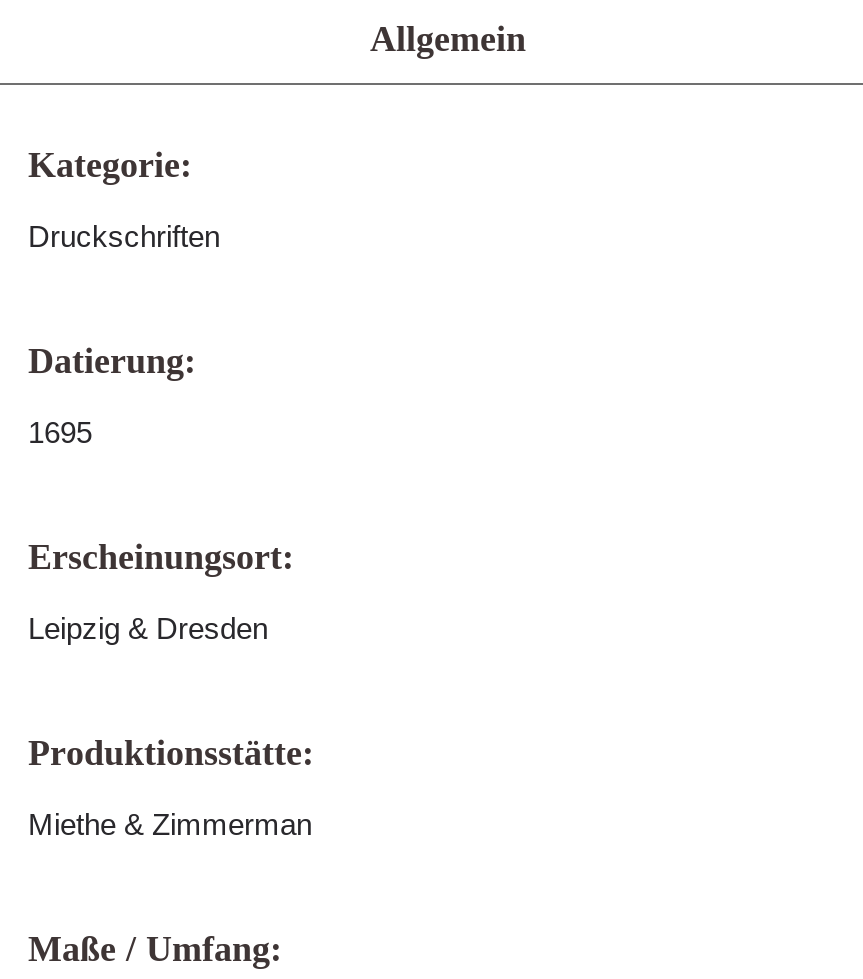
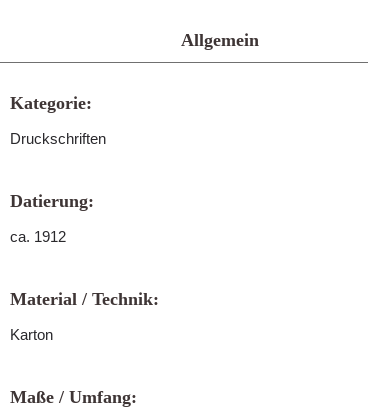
- 1695
- Erscheinungsort:
- Leipzig & Dresden
- Produktionsstätte:
- Miethe & Zimmerman
+ ca. 1912
+ Material / Technik:
+ Karton
